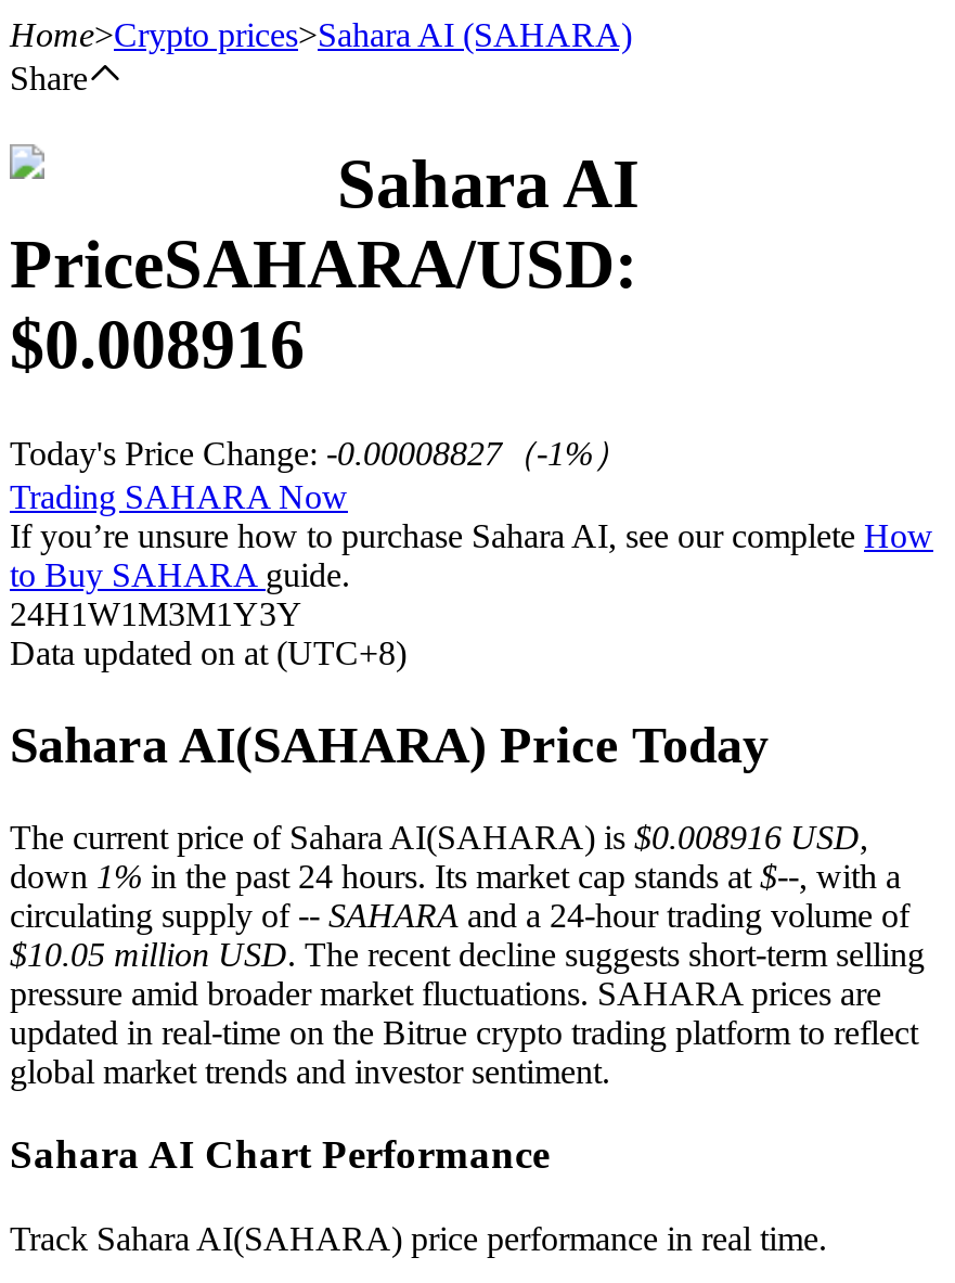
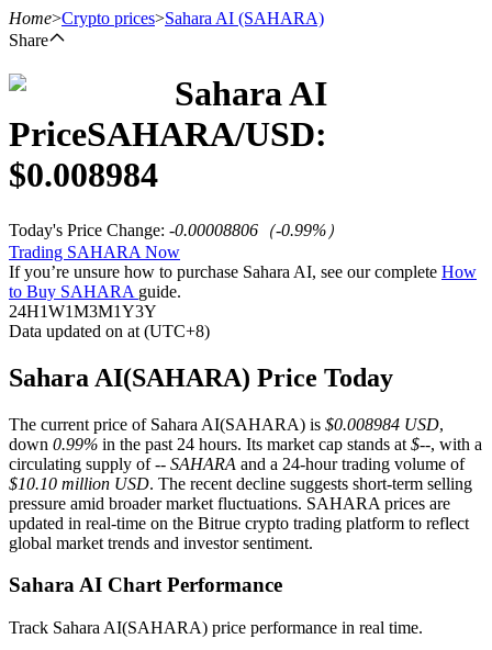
- $0.008916
+ $0.008984

- Today's Price Change: -0.00008827（-1%）
+ Today's Price Change: -0.00008806（-0.99%）

- The current price of Sahara AI(SAHARA) is $0.008916 USD,
+ The current price of Sahara AI(SAHARA) is $0.008984 USD,

- down 1% in the past 24 hours. Its market cap stands at $--, with a
+ down 0.99% in the past 24 hours. Its market cap stands at $--, with a

- $10.05 million USD. The recent decline suggests short-term selling
+ $10.10 million USD. The recent decline suggests short-term selling
